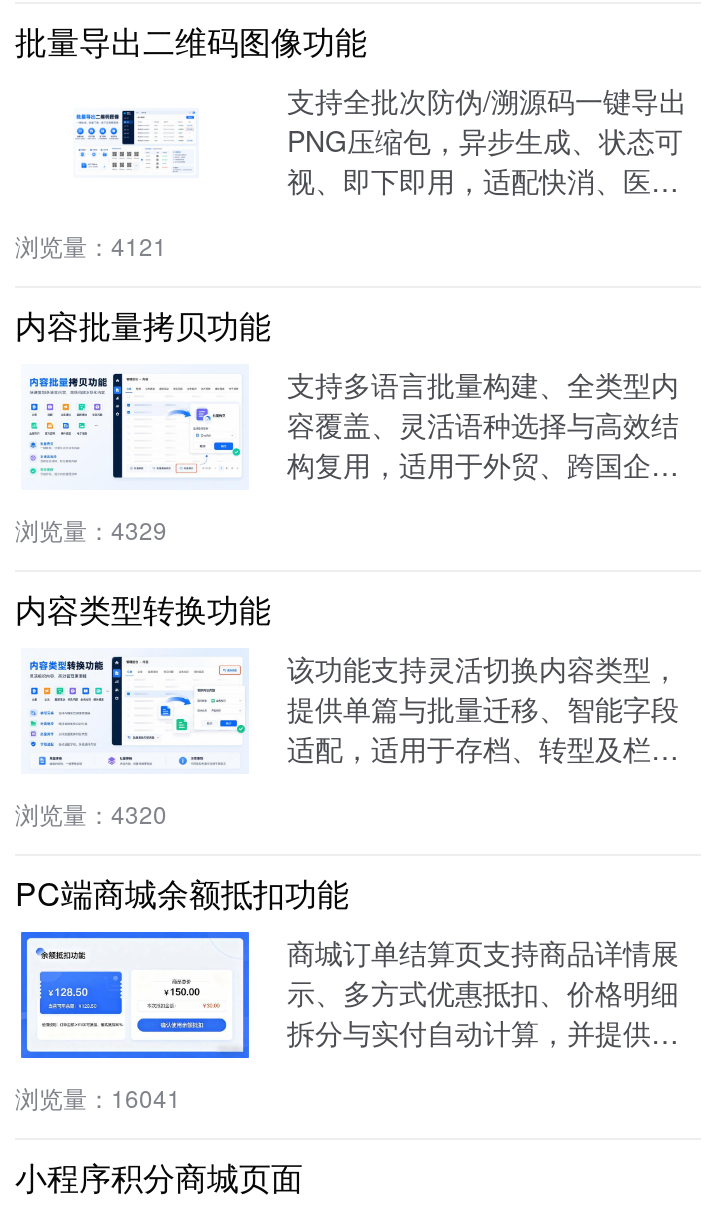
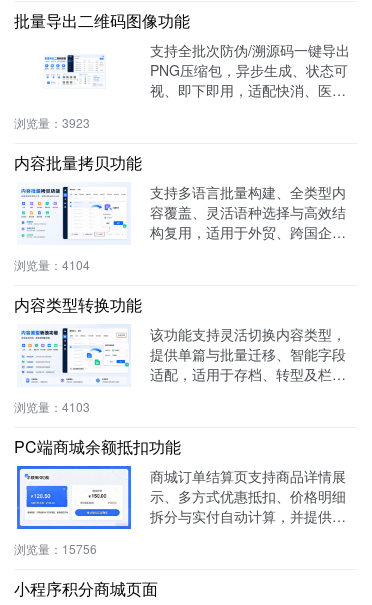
- 浏览量：4121
+ 浏览量：3923

- 浏览量：4329
+ 浏览量：4104

- 浏览量：4320
+ 浏览量：4103

- 浏览量：16041
+ 浏览量：15756
